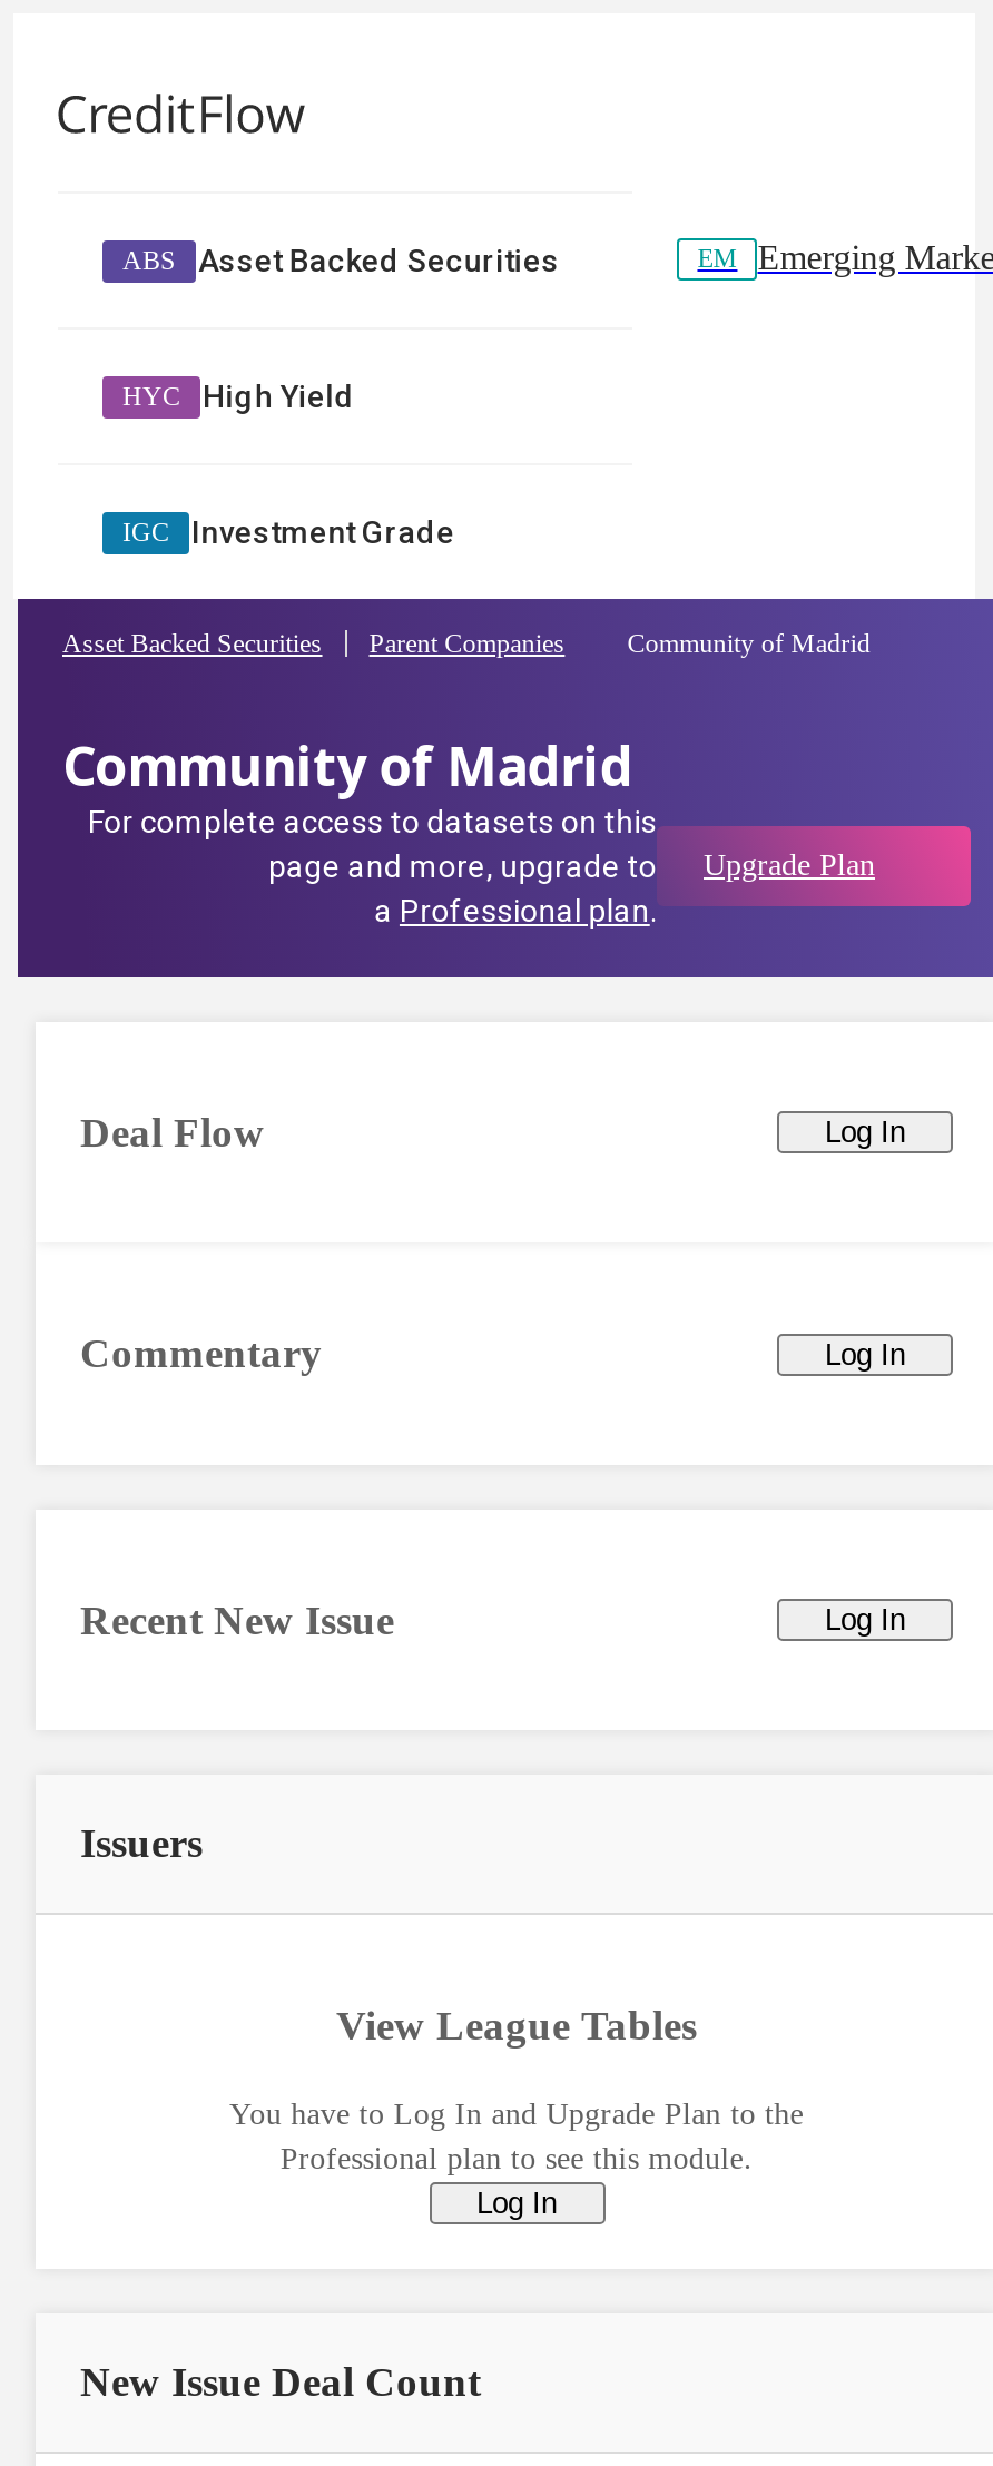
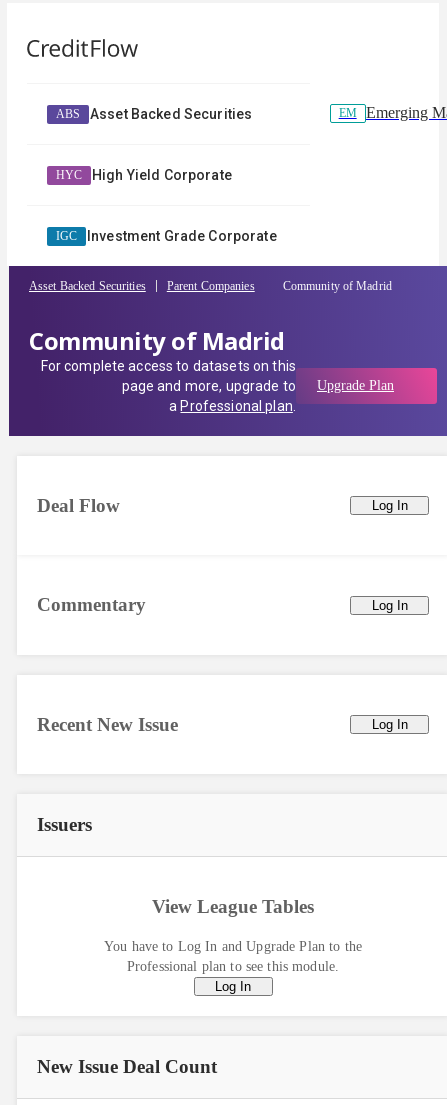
- High Yield
+ High Yield Corporate

- Investment Grade
+ Investment Grade Corporate
